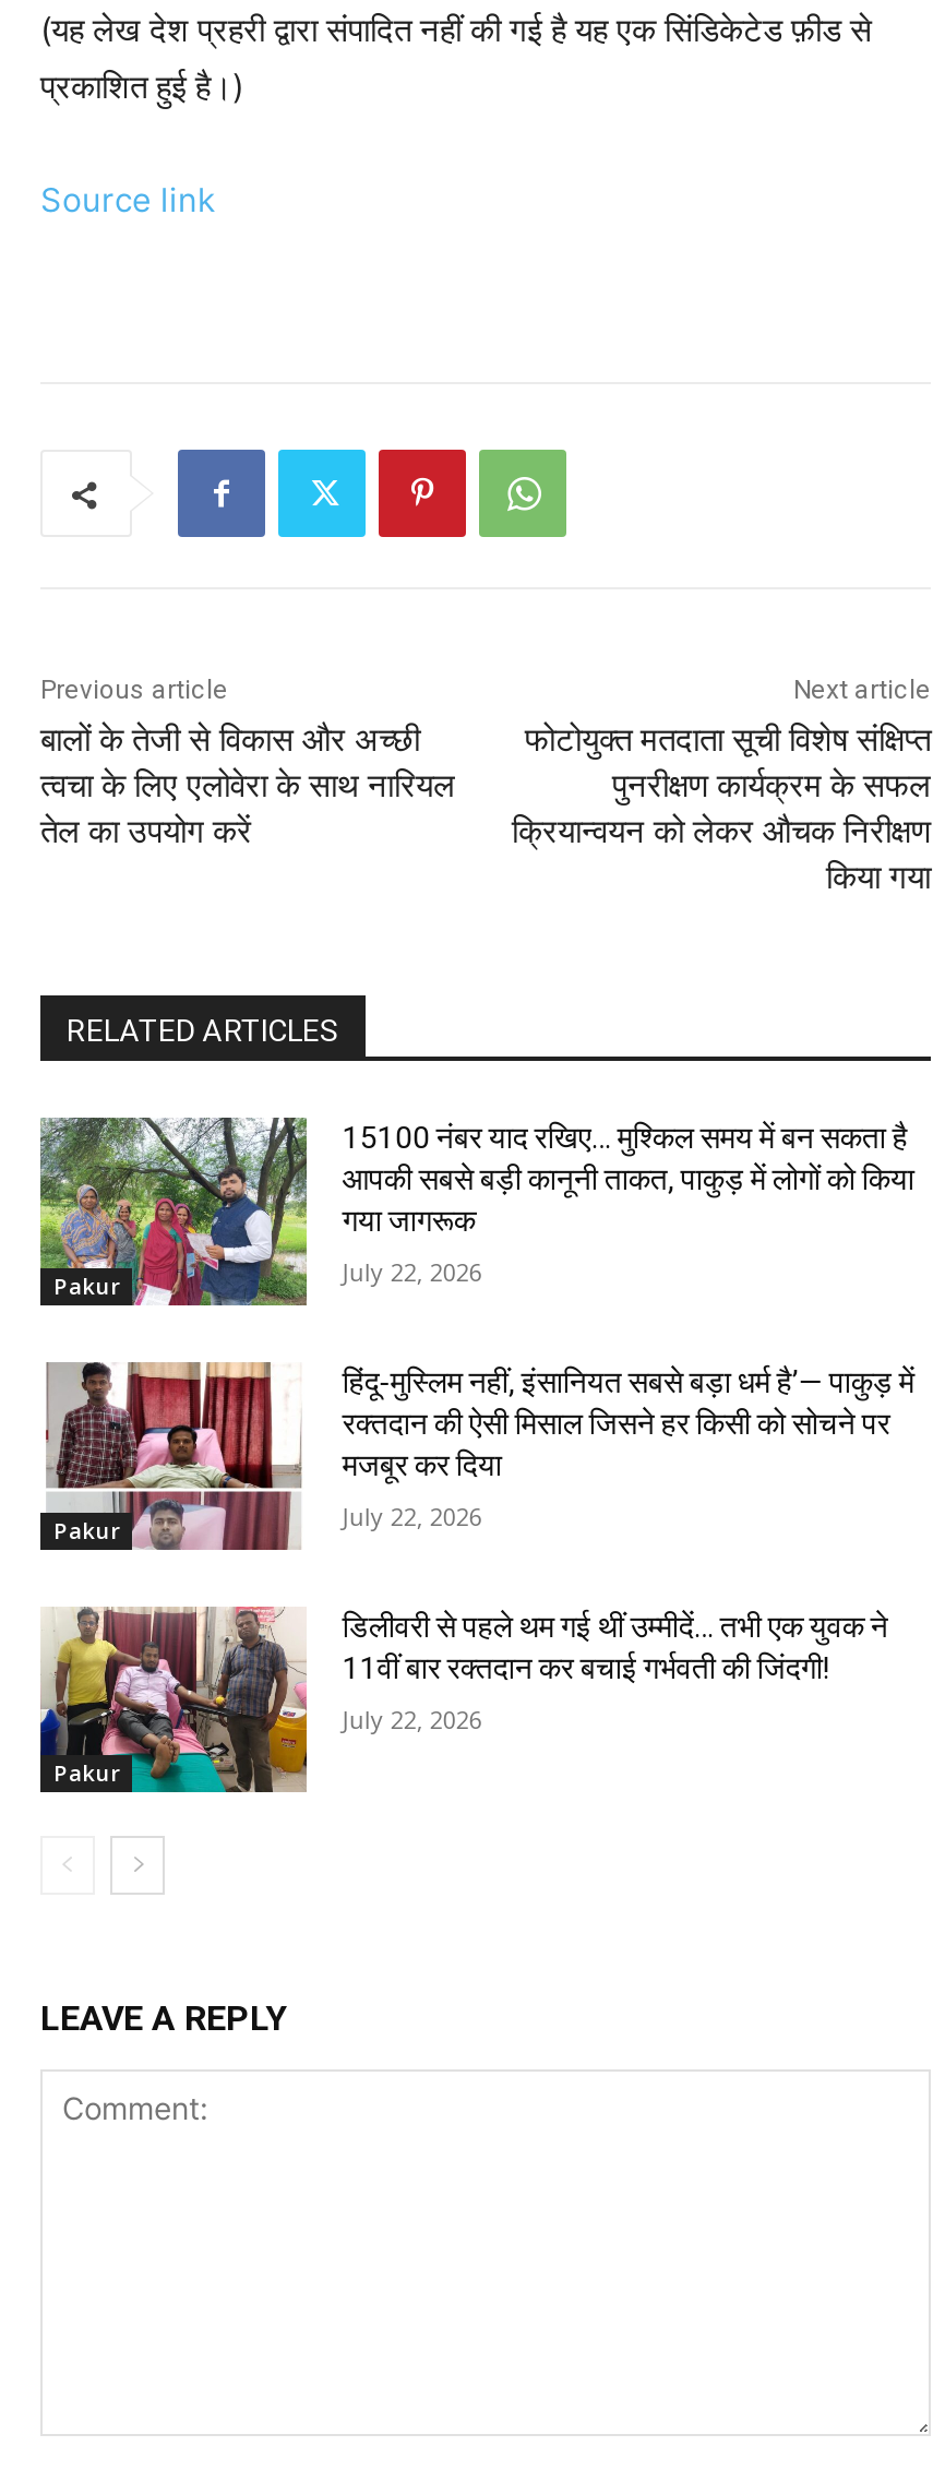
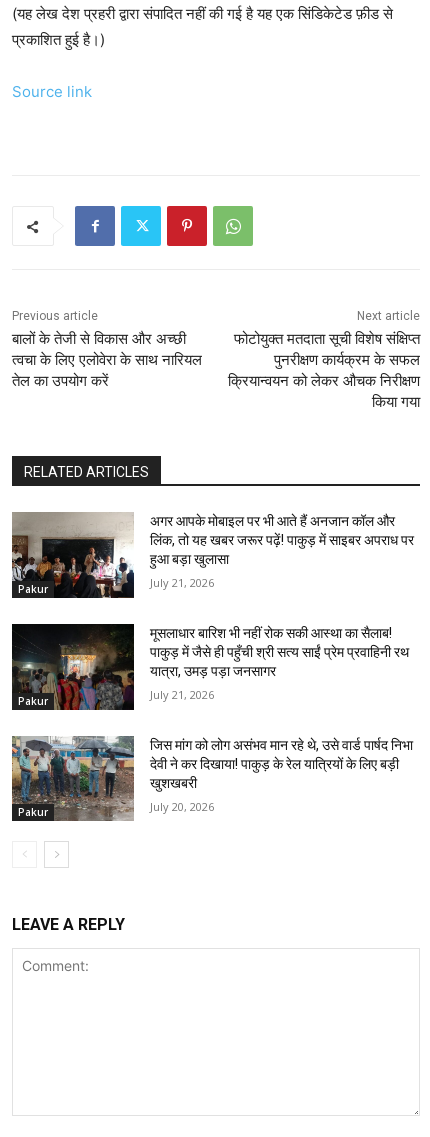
- [image]
- 15100 नंबर याद रखिए… मुश्किल समय में बन सकता है
- आपकी सबसे बड़ी कानूनी ताकत, पाकुड़ में लोगों को किया
- गया जागरूक
+ [image]
+ अगर आपके मोबाइल पर भी आते हैं अनजान कॉल और
+ लिंक, तो यह खबर जरूर पढ़ें! पाकुड़ में साइबर अपराध पर
+ हुआ बड़ा खुलासा

- July 22, 2026
+ July 21, 2026

- [image]
- हिंदू-मुस्लिम नहीं, इंसानियत सबसे बड़ा धर्म है’— पाकुड़ में
- रक्तदान की ऐसी मिसाल जिसने हर किसी को सोचने पर
- मजबूर कर दिया
+ [image]
+ मूसलाधार बारिश भी नहीं रोक सकी आस्था का सैलाब!
+ पाकुड़ में जैसे ही पहुँची श्री सत्य साईं प्रेम प्रवाहिनी रथ
+ यात्रा, उमड़ पड़ा जनसागर

- July 22, 2026
+ July 21, 2026

- [image]
- डिलीवरी से पहले थम गई थीं उम्मीदें… तभी एक युवक ने
- 11वीं बार रक्तदान कर बचाई गर्भवती की जिंदगी!
+ [image]
+ जिस मांग को लोग असंभव मान रहे थे, उसे वार्ड पार्षद निभा
+ देवी ने कर दिखाया! पाकुड़ के रेल यात्रियों के लिए बड़ी
+ खुशखबरी

- July 22, 2026
+ July 20, 2026
